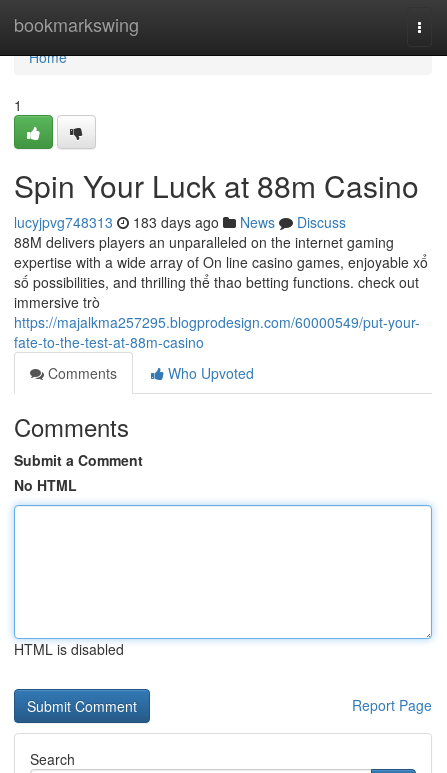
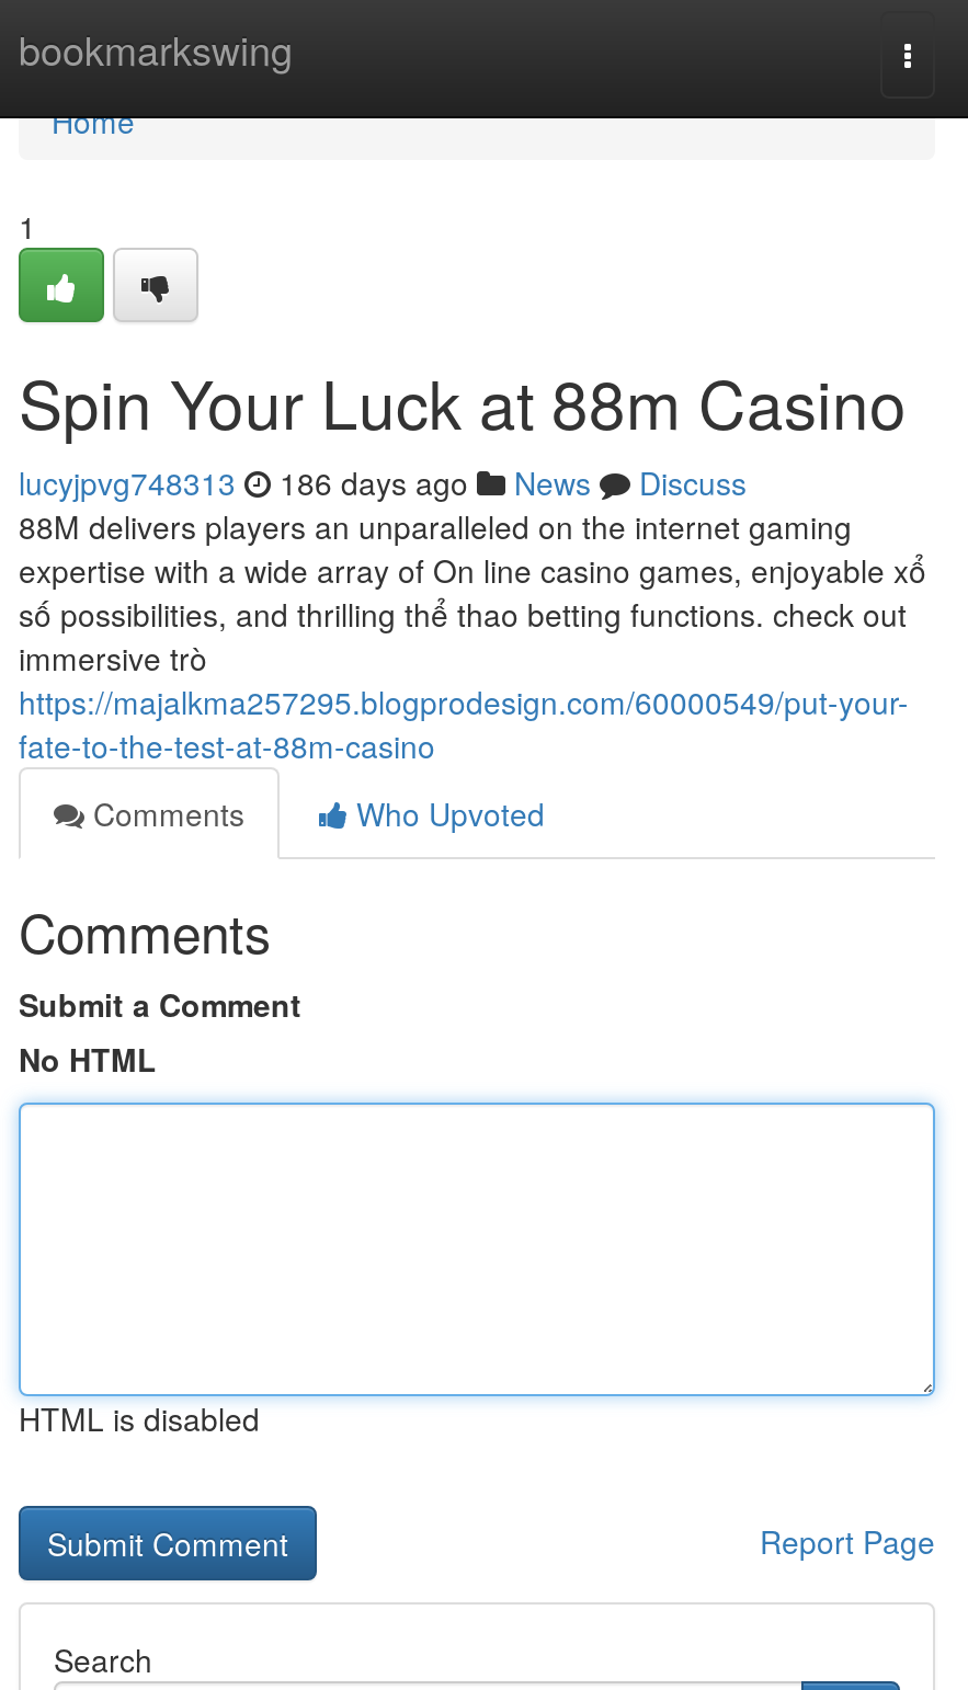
- lucyjpvg748313 183 days ago News Discuss
+ lucyjpvg748313 186 days ago News Discuss
